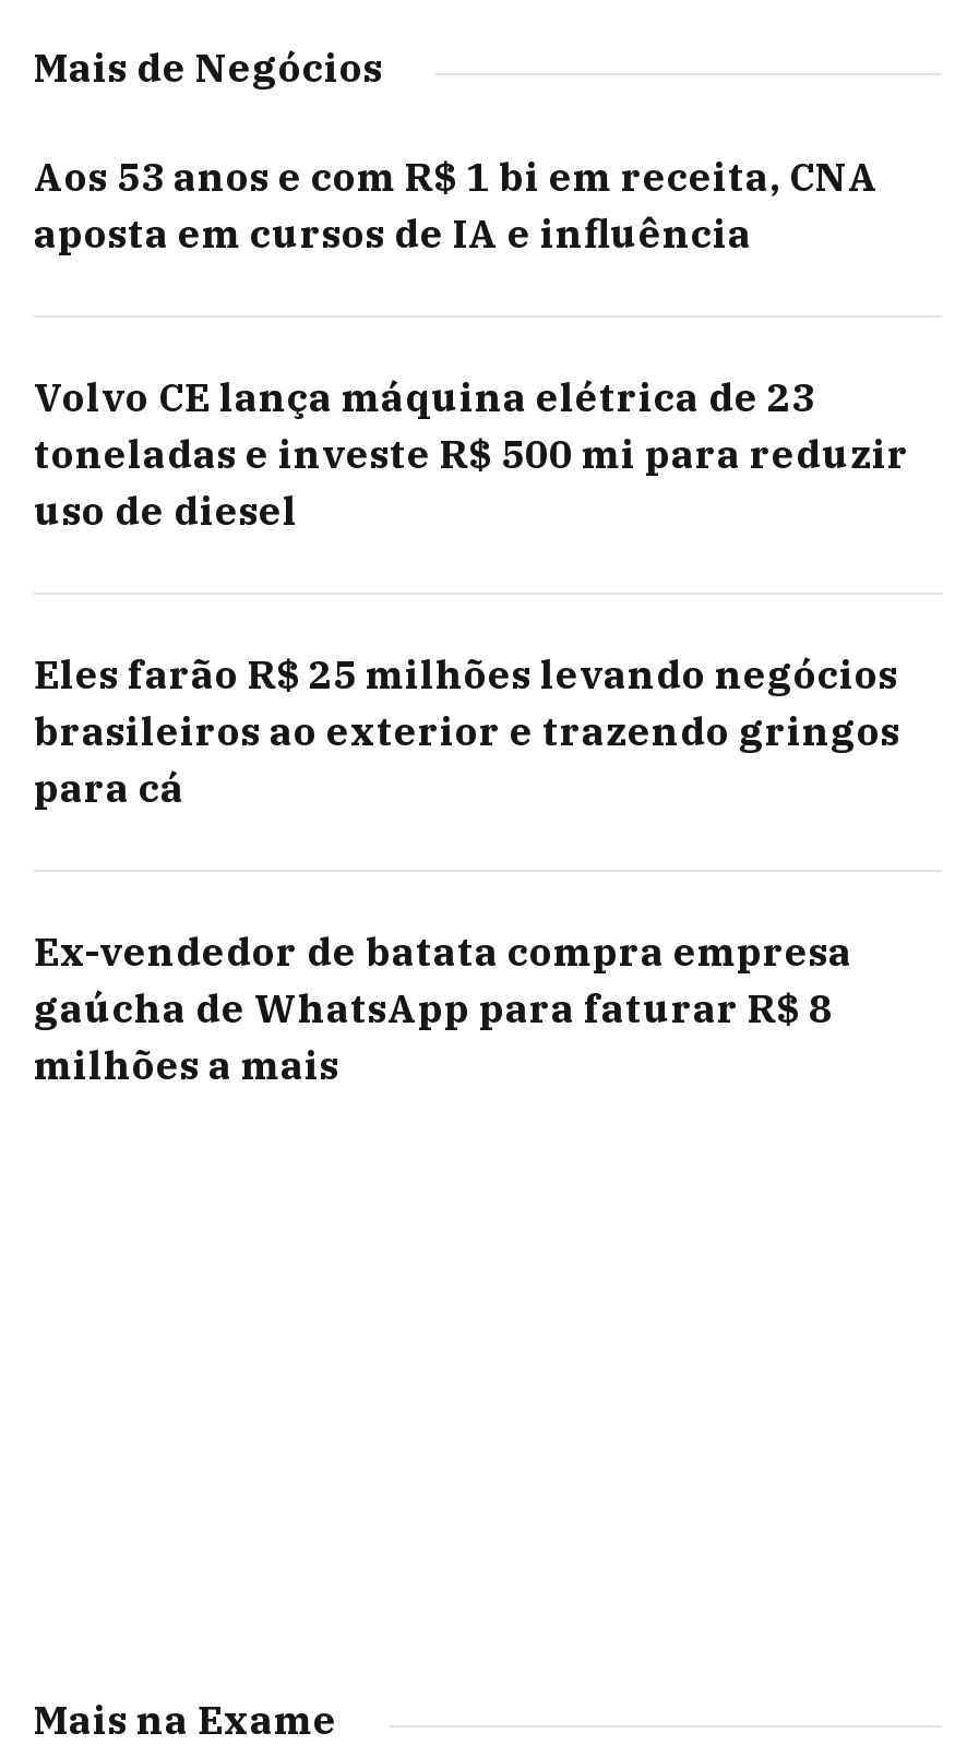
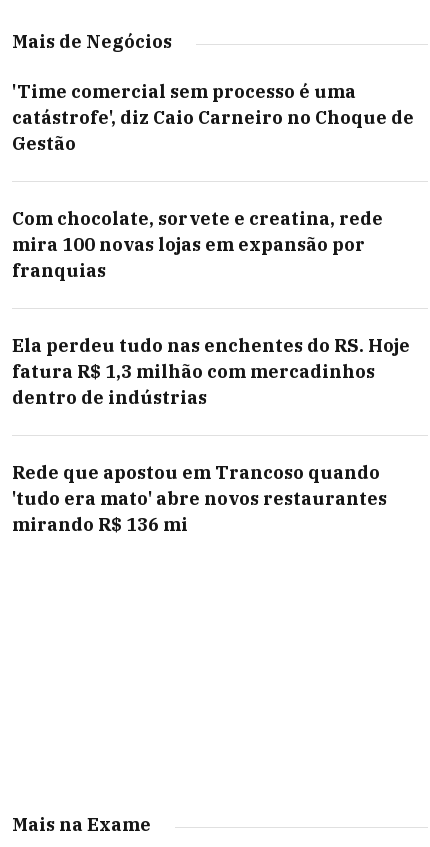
- Aos 53 anos e com R$ 1 bi em receita, CNA
- aposta em cursos de IA e influência
+ 'Time comercial sem processo é uma
+ catástrofe', diz Caio Carneiro no Choque de
+ Gestão

- Volvo CE lança máquina elétrica de 23
- toneladas e investe R$ 500 mi para reduzir
- uso de diesel
+ Com chocolate, sorvete e creatina, rede
+ mira 100 novas lojas em expansão por
+ franquias

- Eles farão R$ 25 milhões levando negócios
- brasileiros ao exterior e trazendo gringos
- para cá
+ Ela perdeu tudo nas enchentes do RS. Hoje
+ fatura R$ 1,3 milhão com mercadinhos
+ dentro de indústrias

- Ex-vendedor de batata compra empresa
- gaúcha de WhatsApp para faturar R$ 8
- milhões a mais
+ Rede que apostou em Trancoso quando
+ 'tudo era mato' abre novos restaurantes
+ mirando R$ 136 mi
